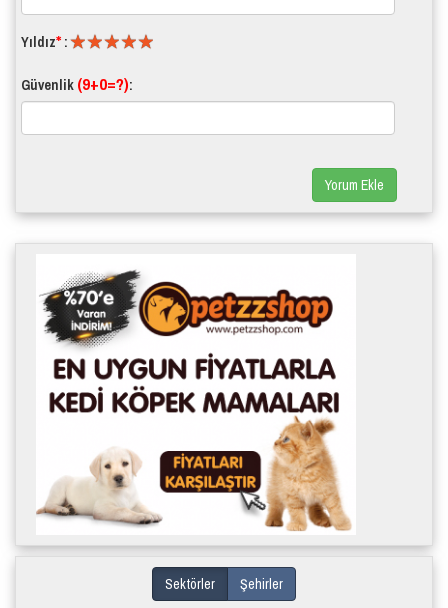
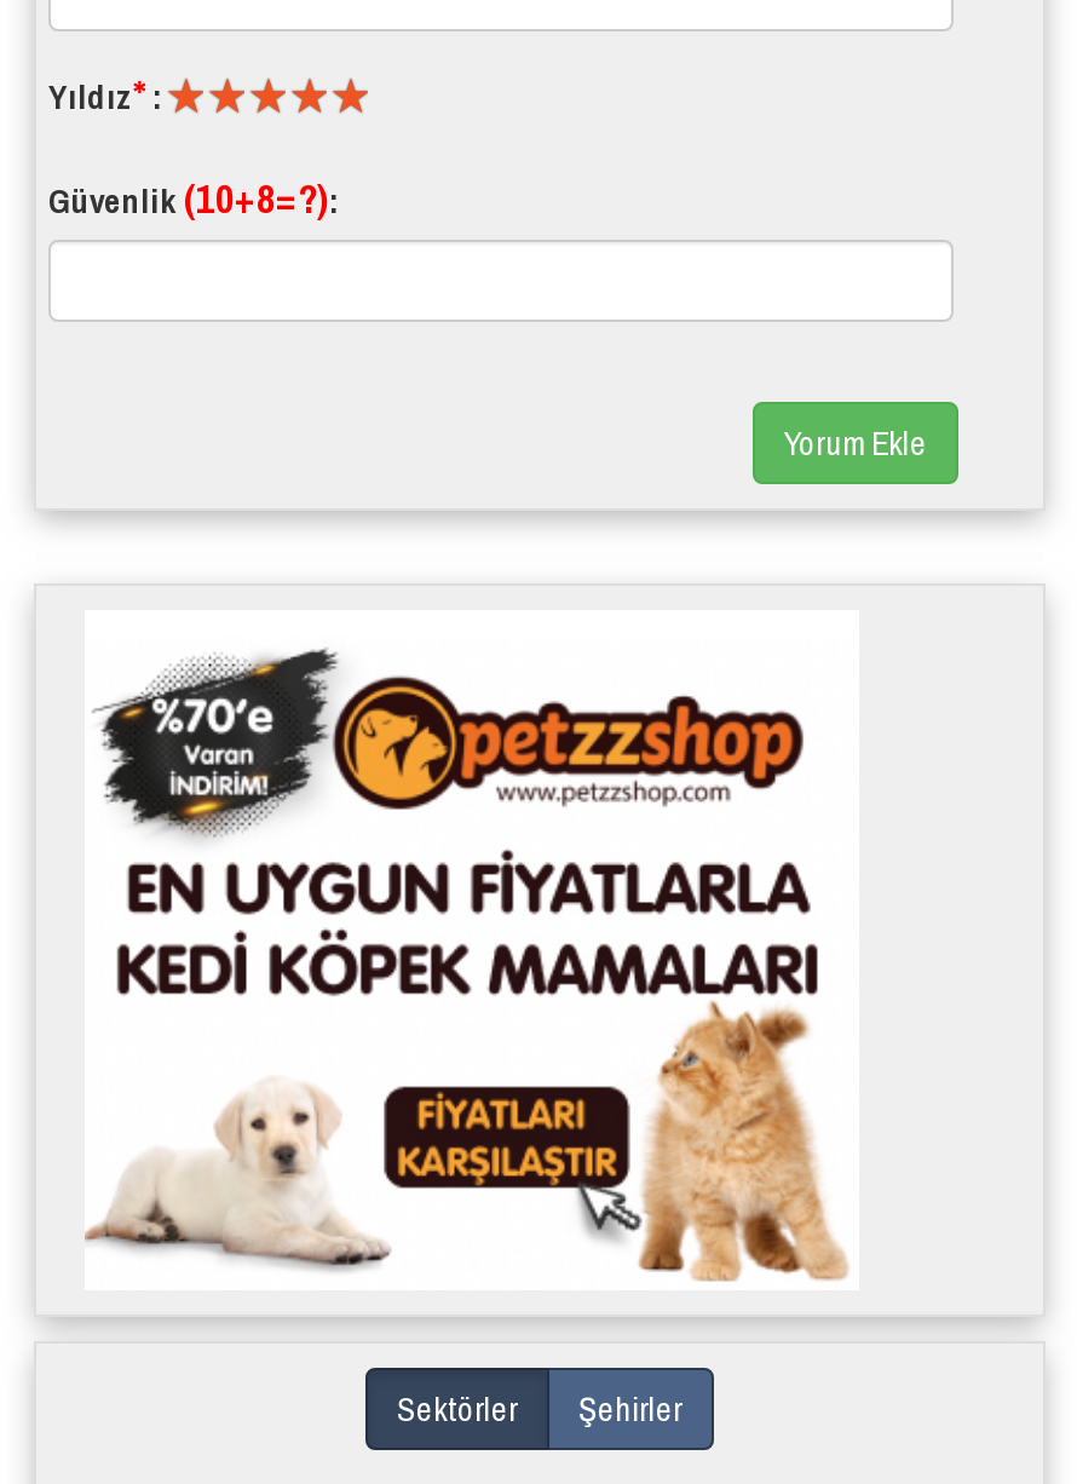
- Güvenlik (9+0=?):
+ Güvenlik (10+8=?):
